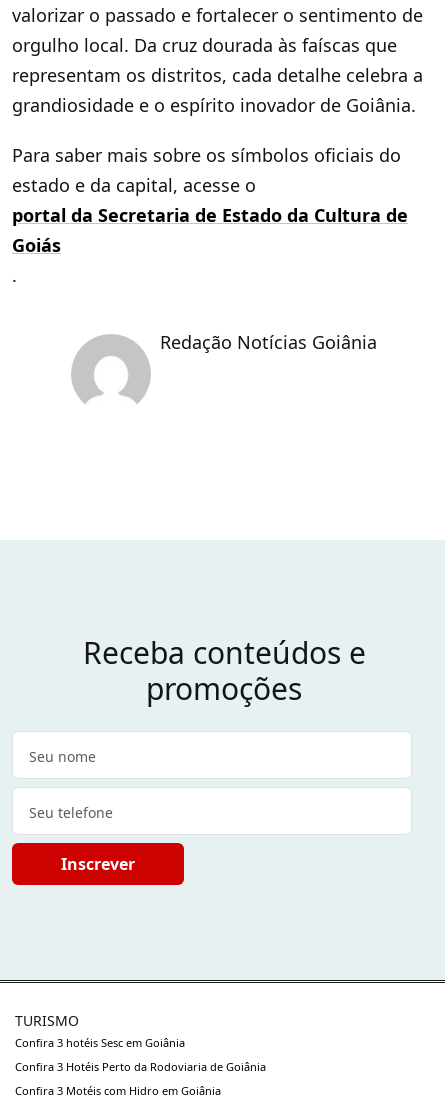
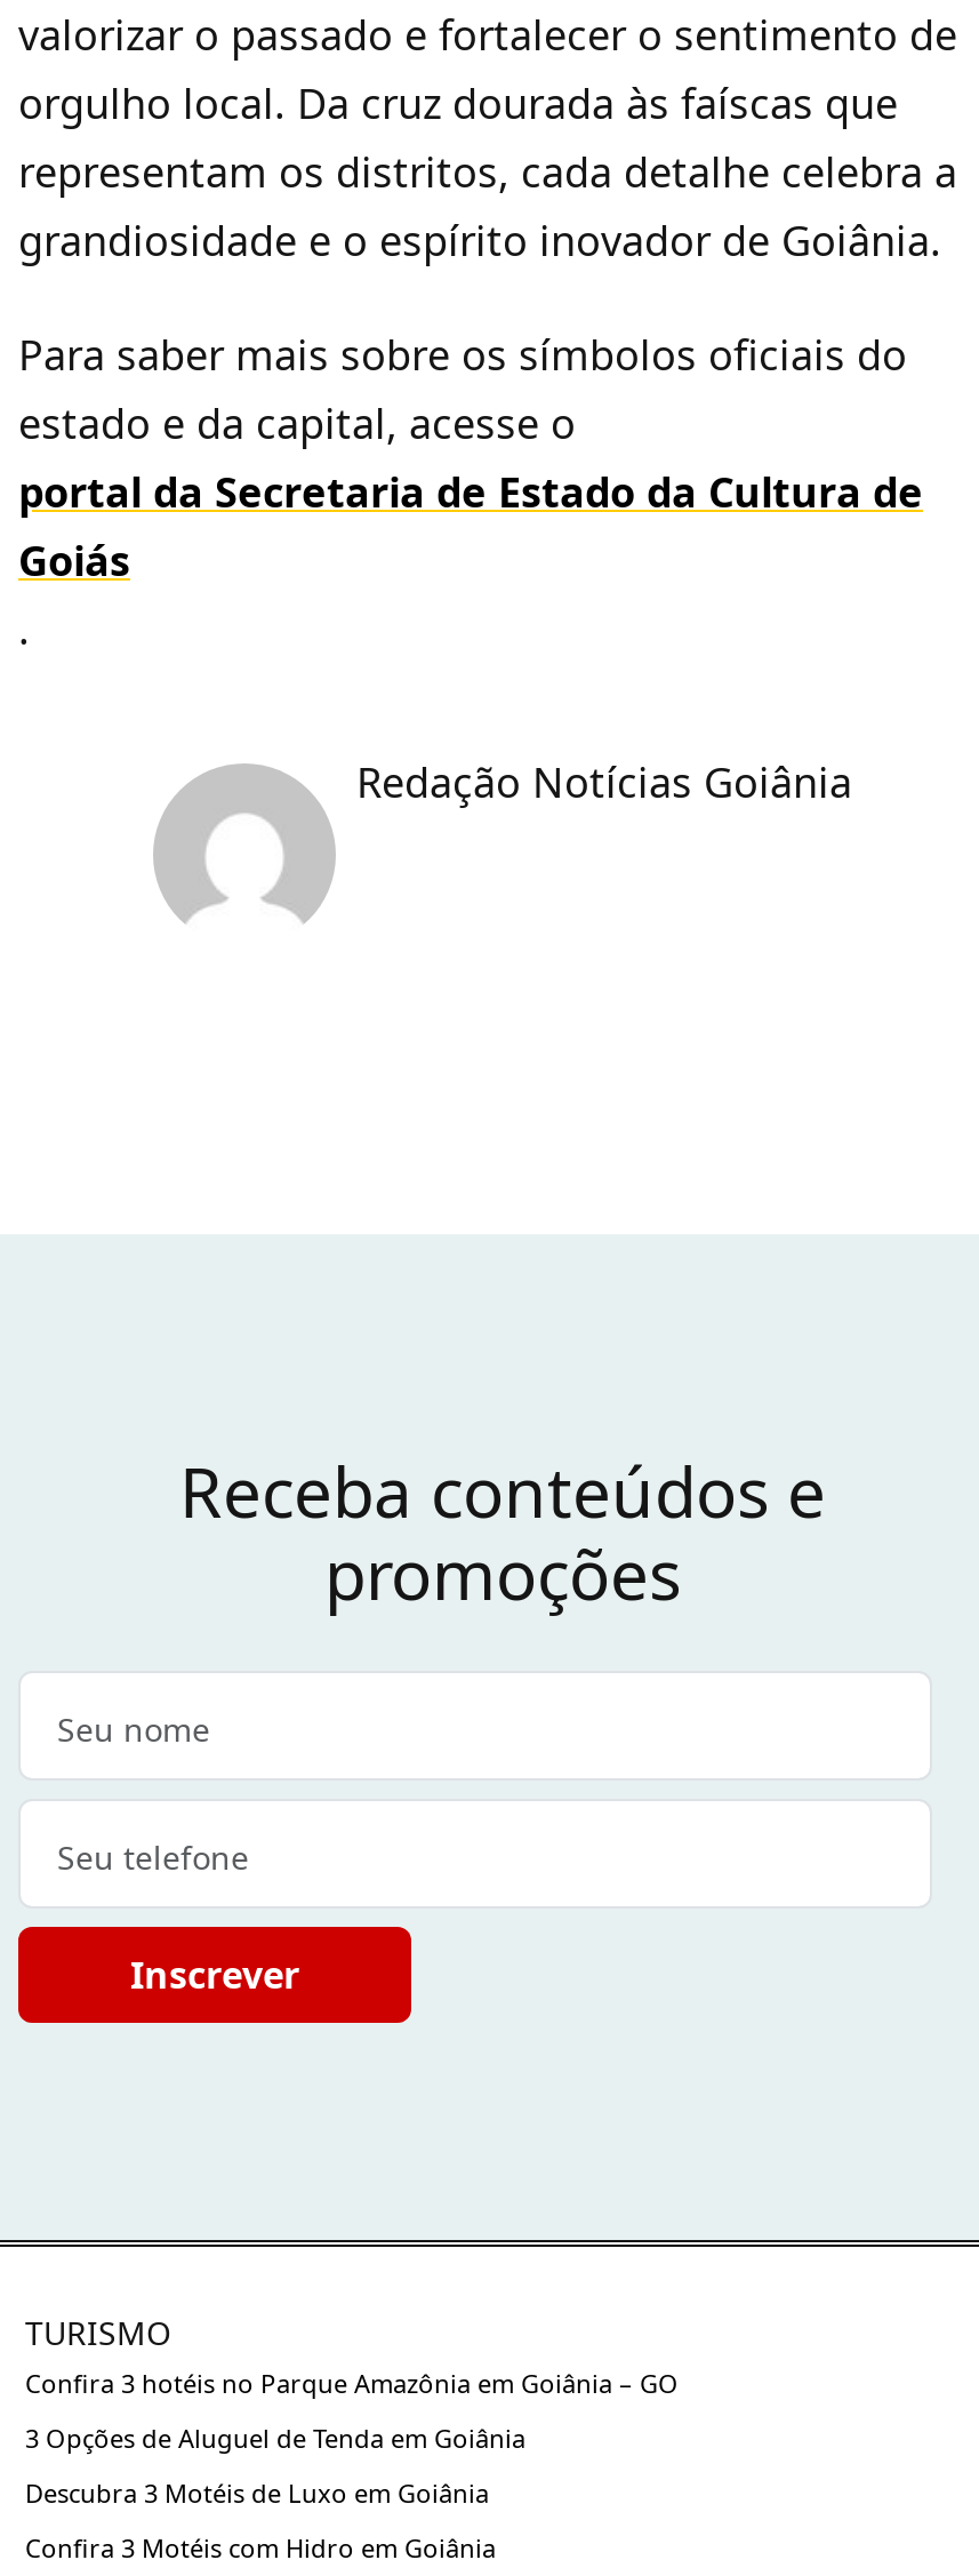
- Confira 3 hotéis Sesc em Goiânia
- Confira 3 Hotéis Perto da Rodoviaria de Goiânia
+ Confira 3 hotéis no Parque Amazônia em Goiânia – GO
+ 3 Opções de Aluguel de Tenda em Goiânia
+ Descubra 3 Motéis de Luxo em Goiânia
